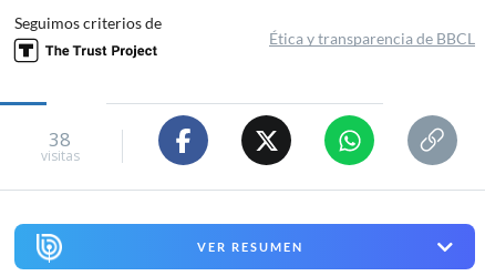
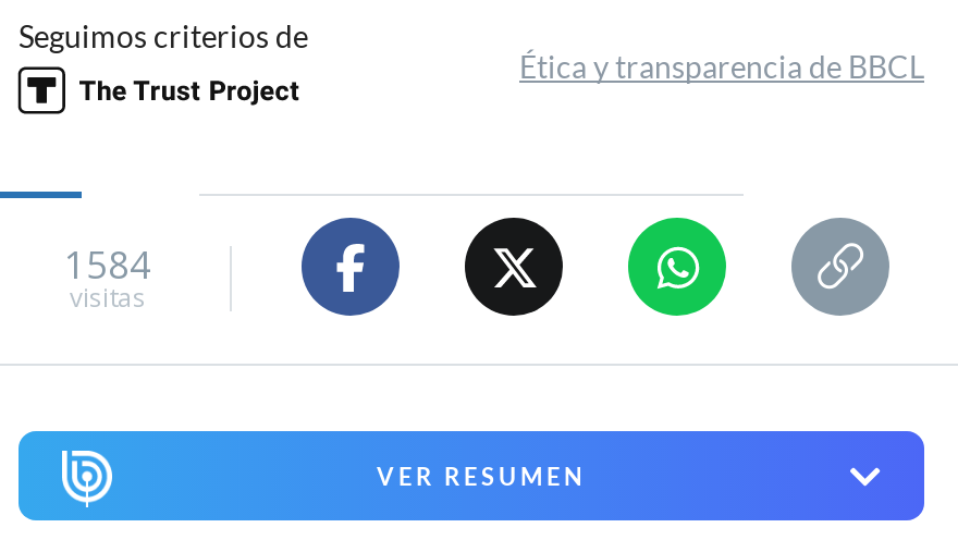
- 38
+ 1584
